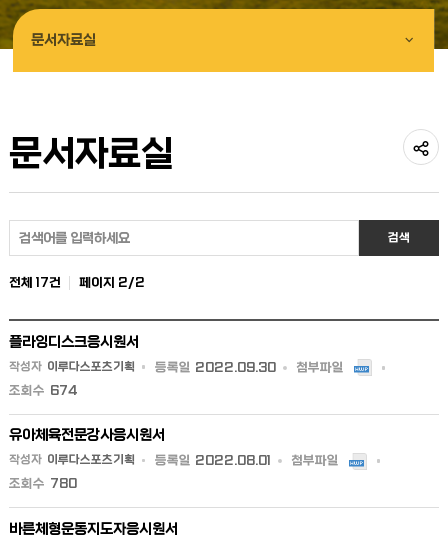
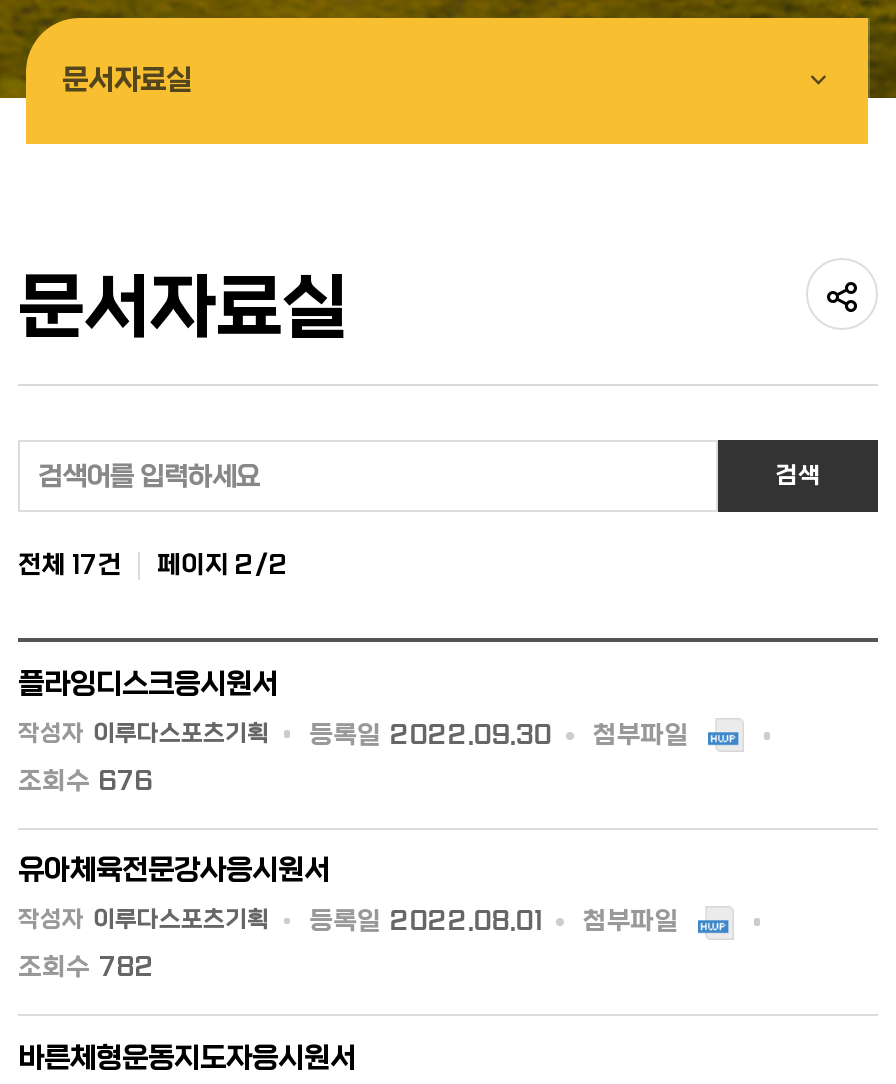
- 674
+ 676

- 780
+ 782
